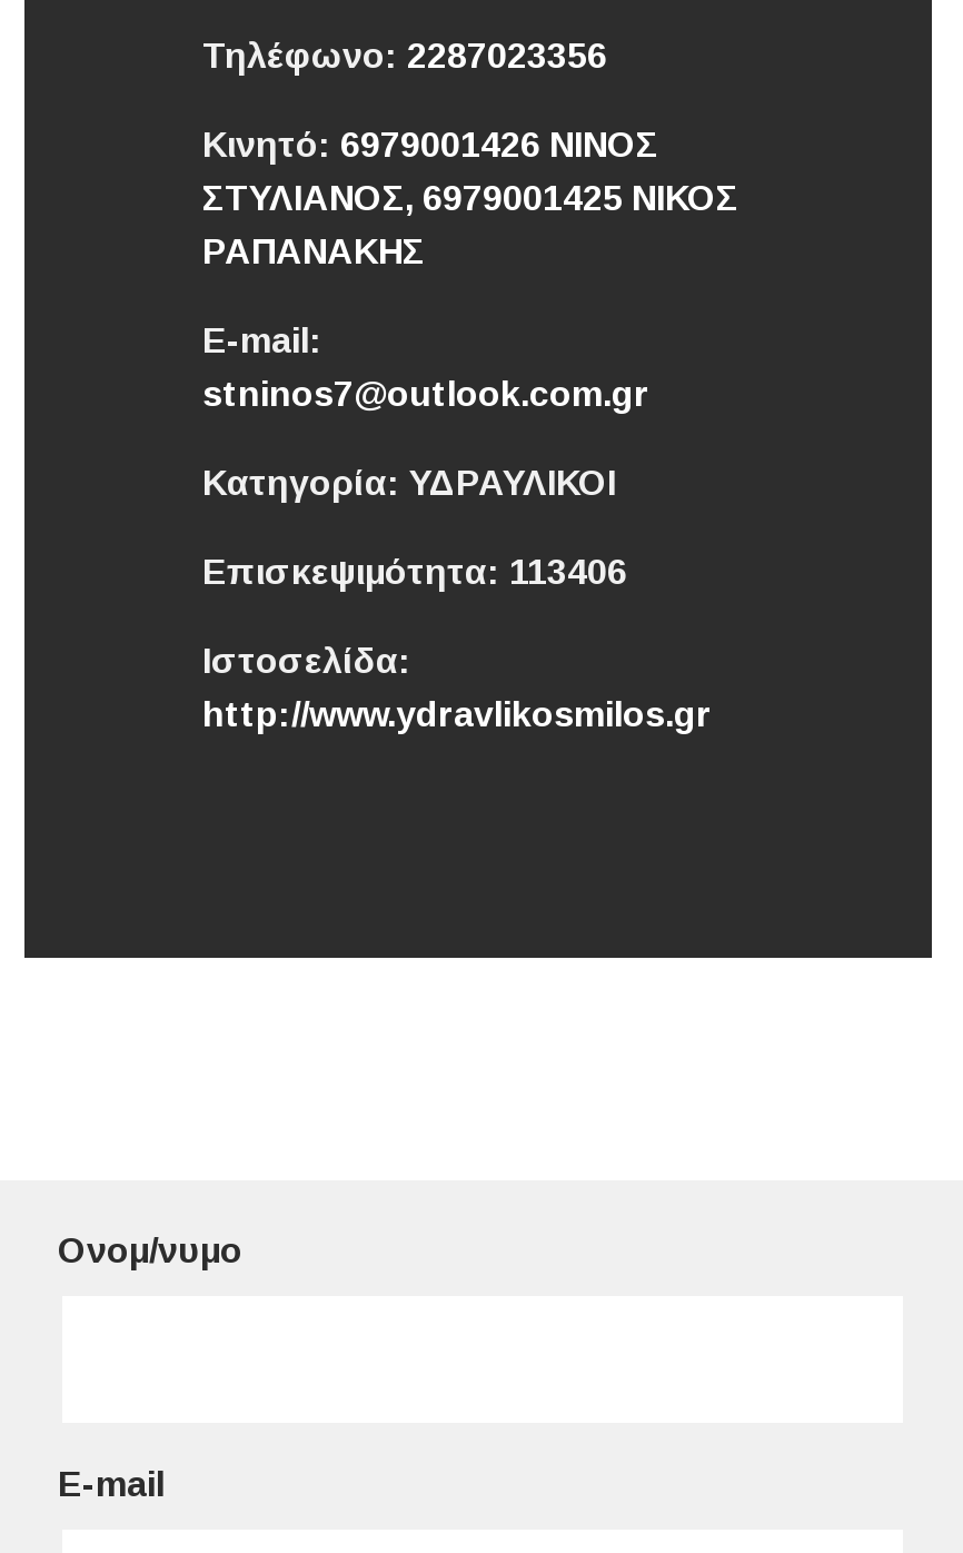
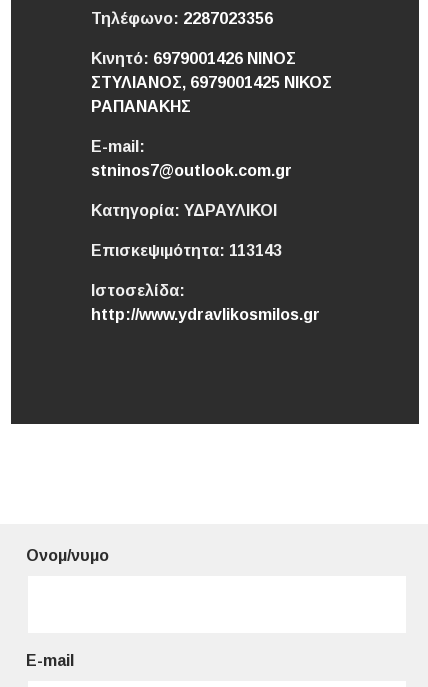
- Επισκεψιμότητα: 113406
+ Επισκεψιμότητα: 113143
